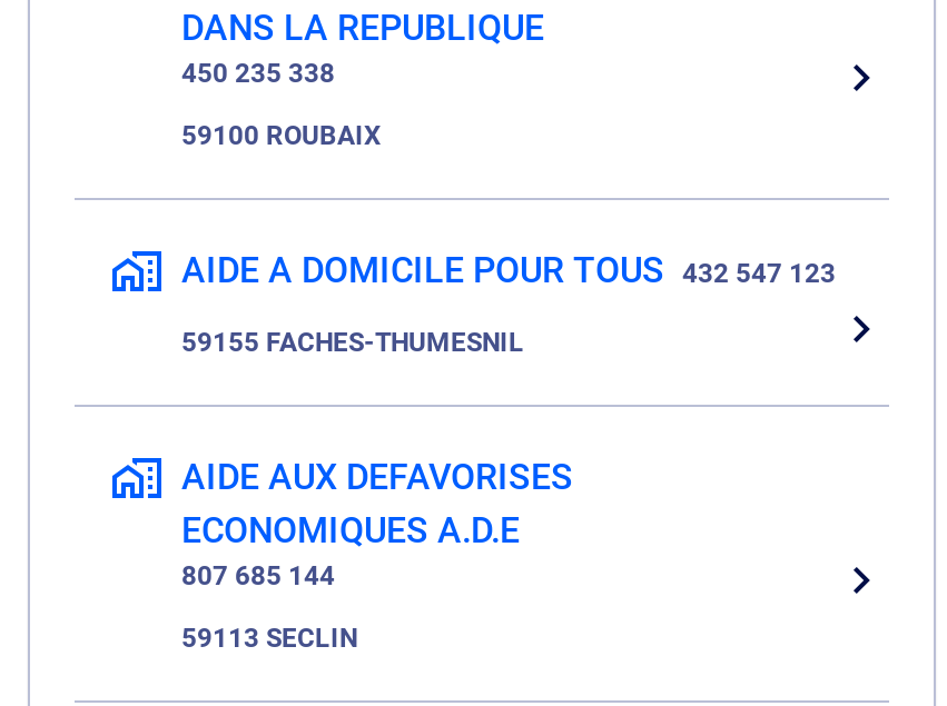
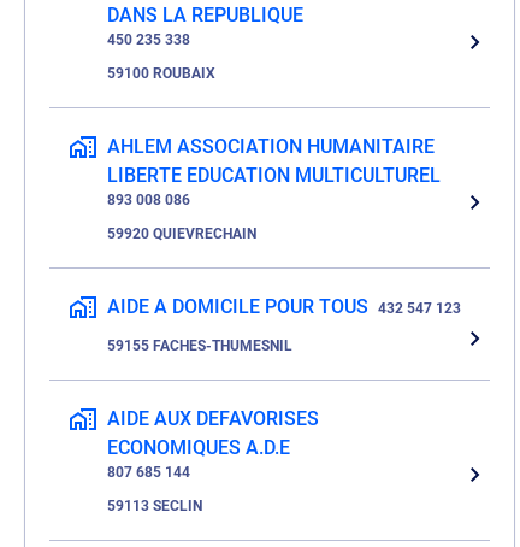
+ AHLEM ASSOCIATION HUMANITAIRE
+ LIBERTE EDUCATION MULTICULTUREL
+ 893 008 086
+ 59920 QUIEVRECHAIN
